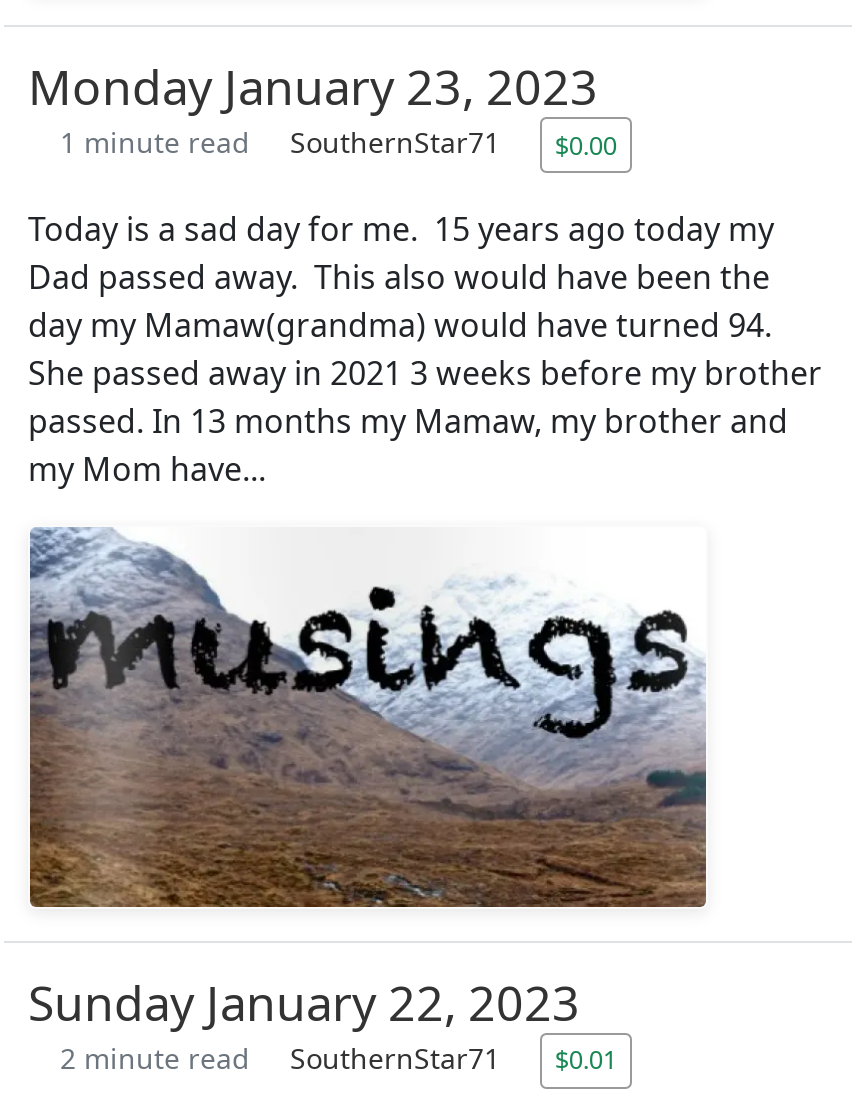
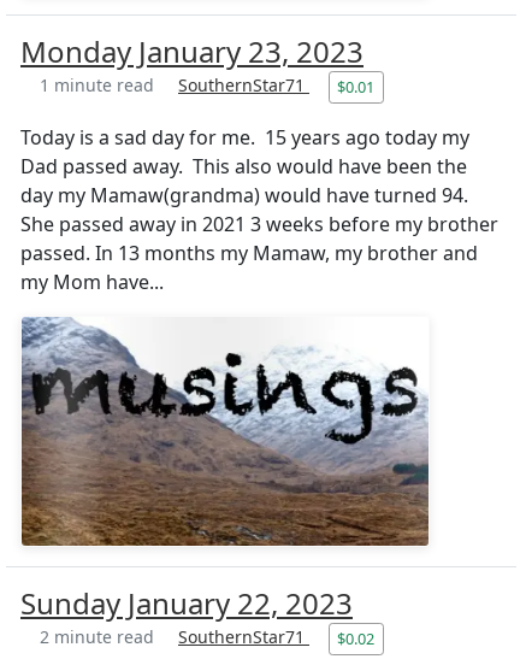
- 1 minute read SouthernStar71 $0.00
+ 1 minute read SouthernStar71 $0.01

- 2 minute read SouthernStar71 $0.01
+ 2 minute read SouthernStar71 $0.02
